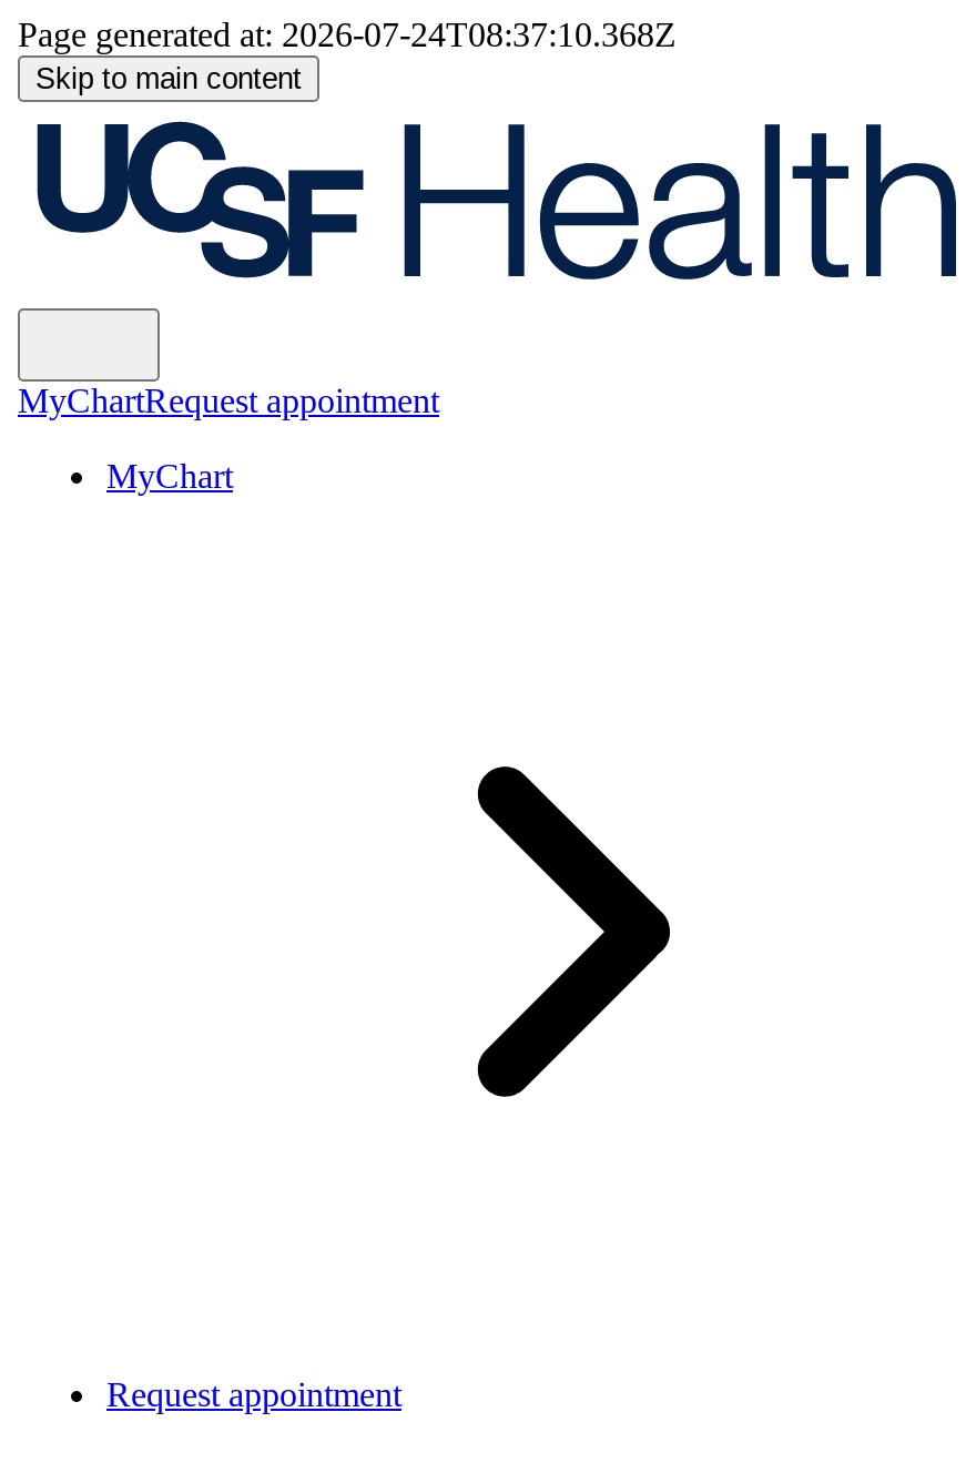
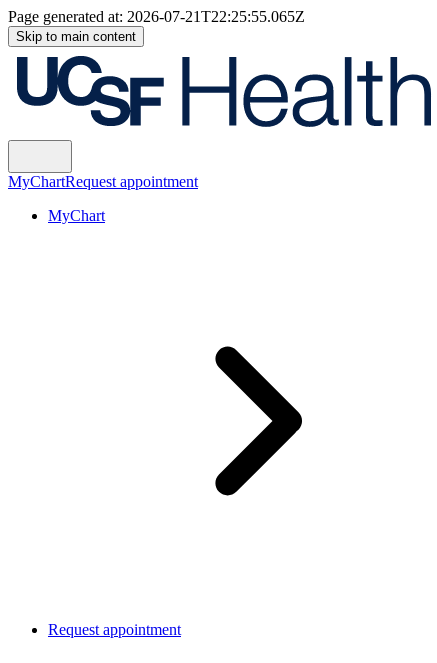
- Page generated at: 2026-07-24T08:37:10.368Z
+ Page generated at: 2026-07-21T22:25:55.065Z
